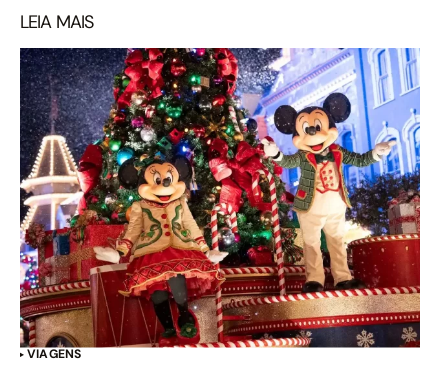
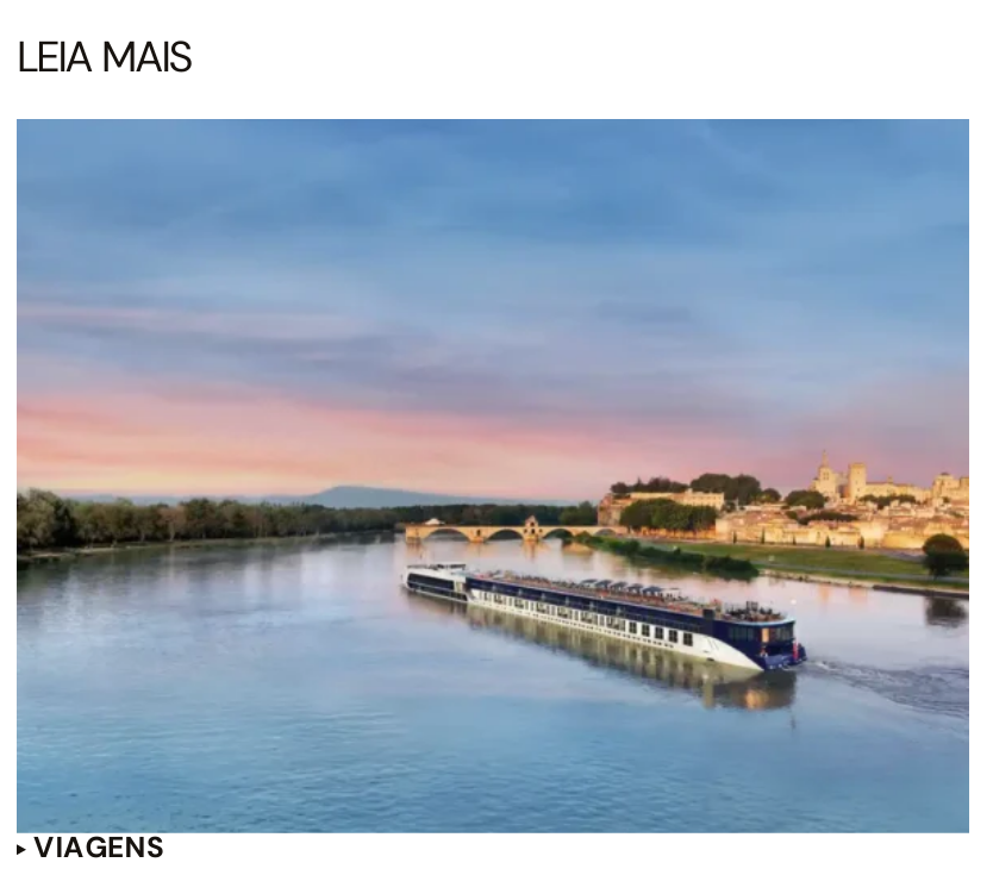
- [image]
+ [image]
